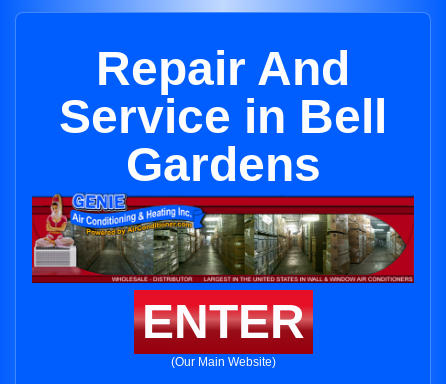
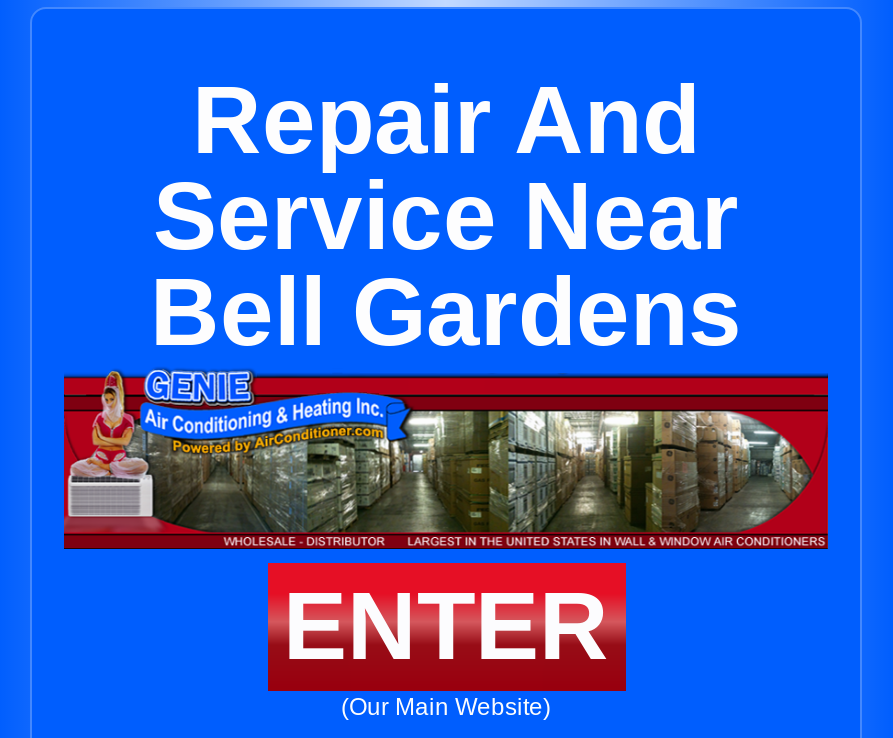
- Service in Bell
- Gardens
+ Service Near
+ Bell Gardens
